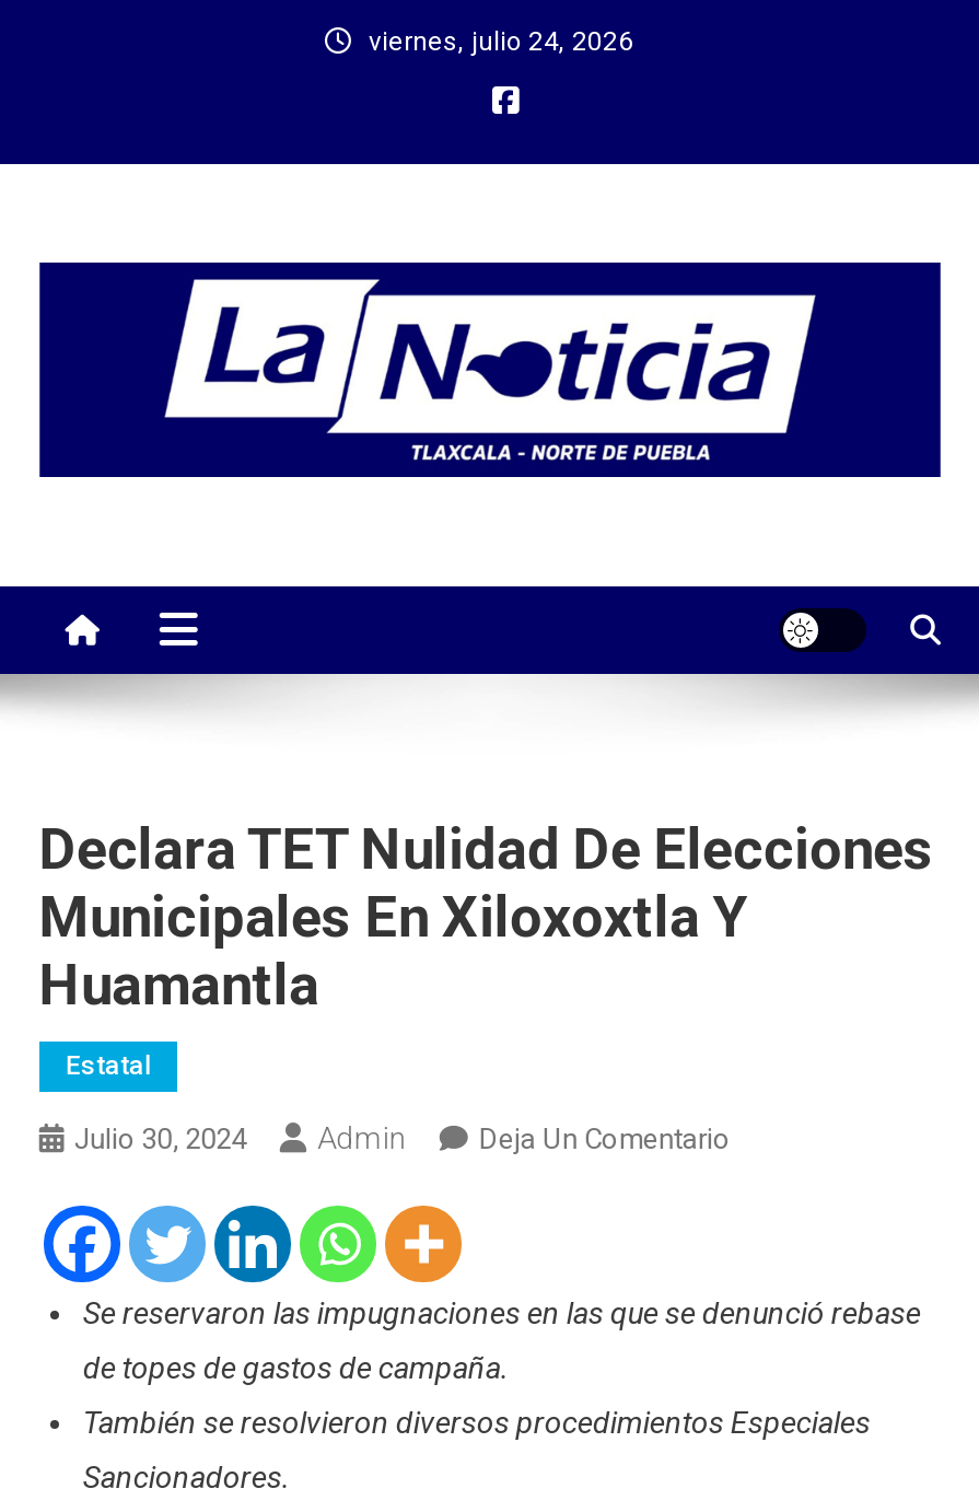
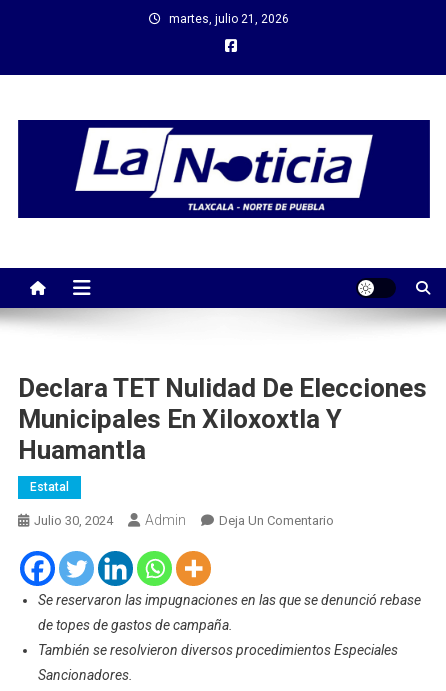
- viernes, julio 24, 2026
+ martes, julio 21, 2026
